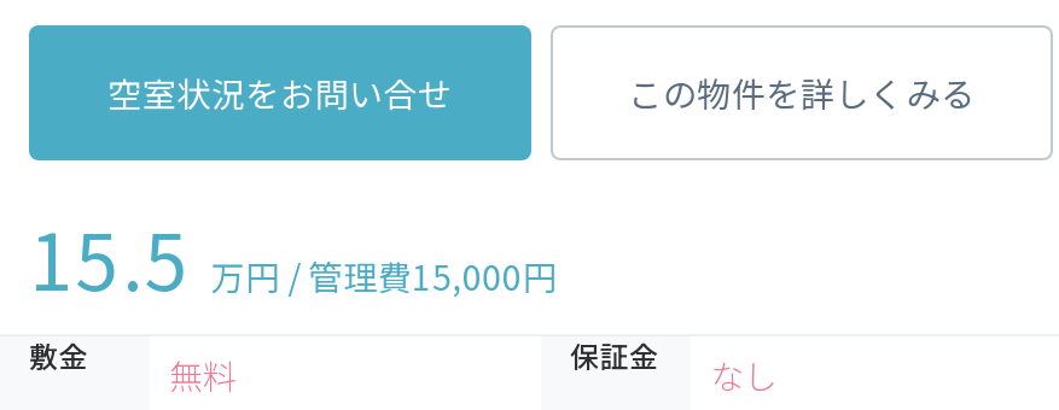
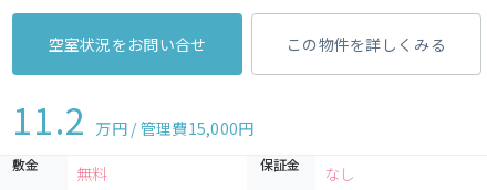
- 15.5 万円 / 管理費15,000円
+ 11.2 万円 / 管理費15,000円
